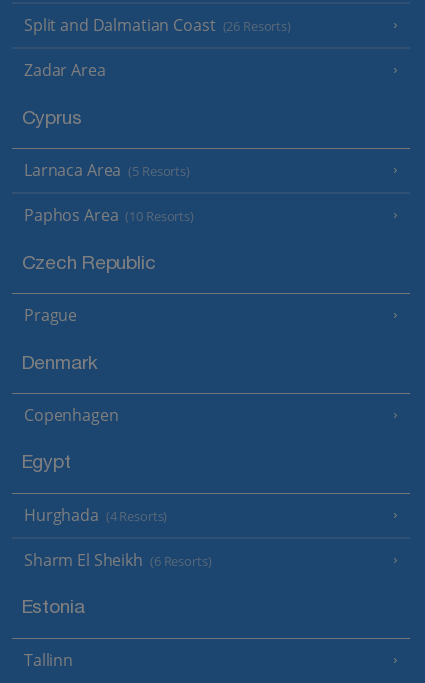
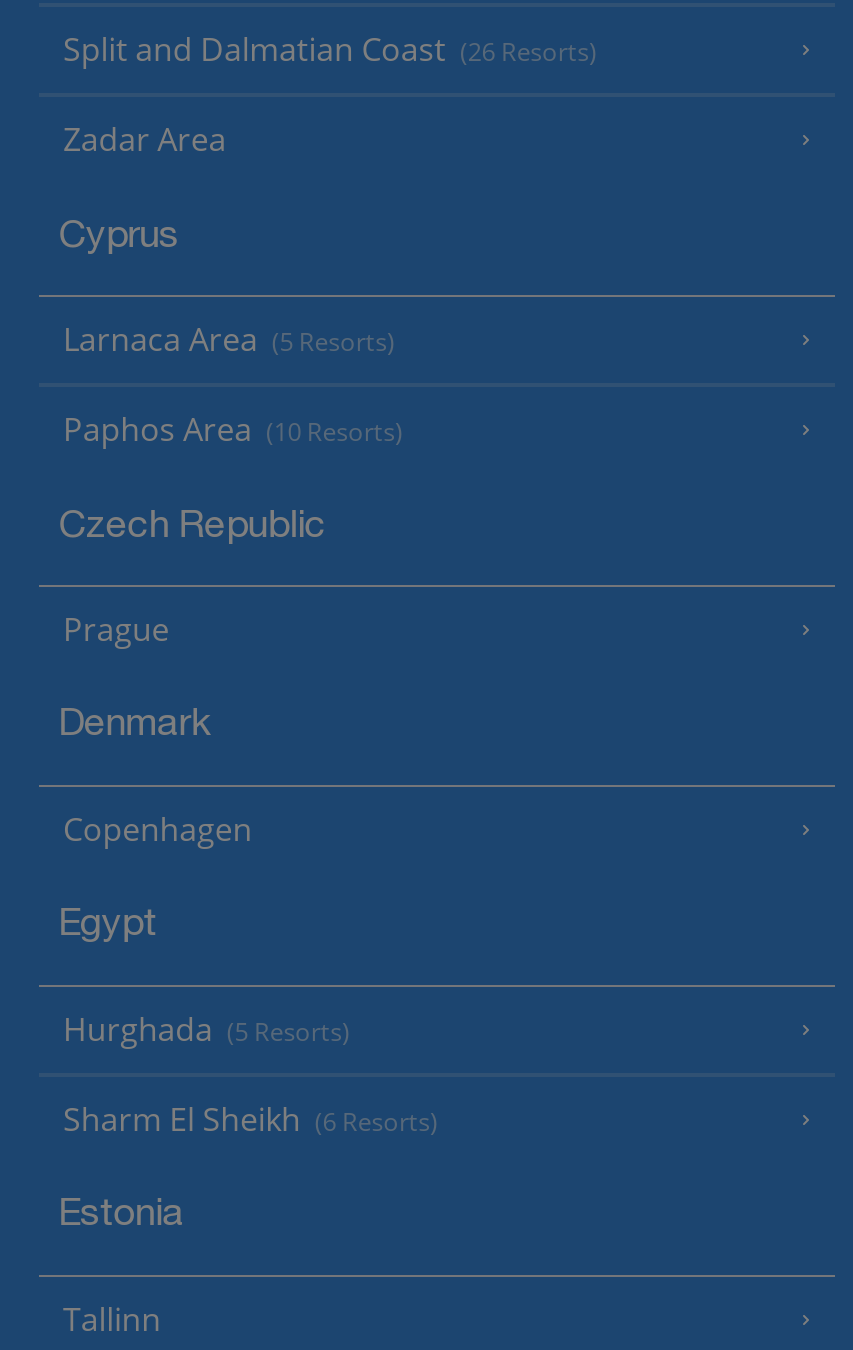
- Hurghada (4 Resorts)
+ Hurghada (5 Resorts)
